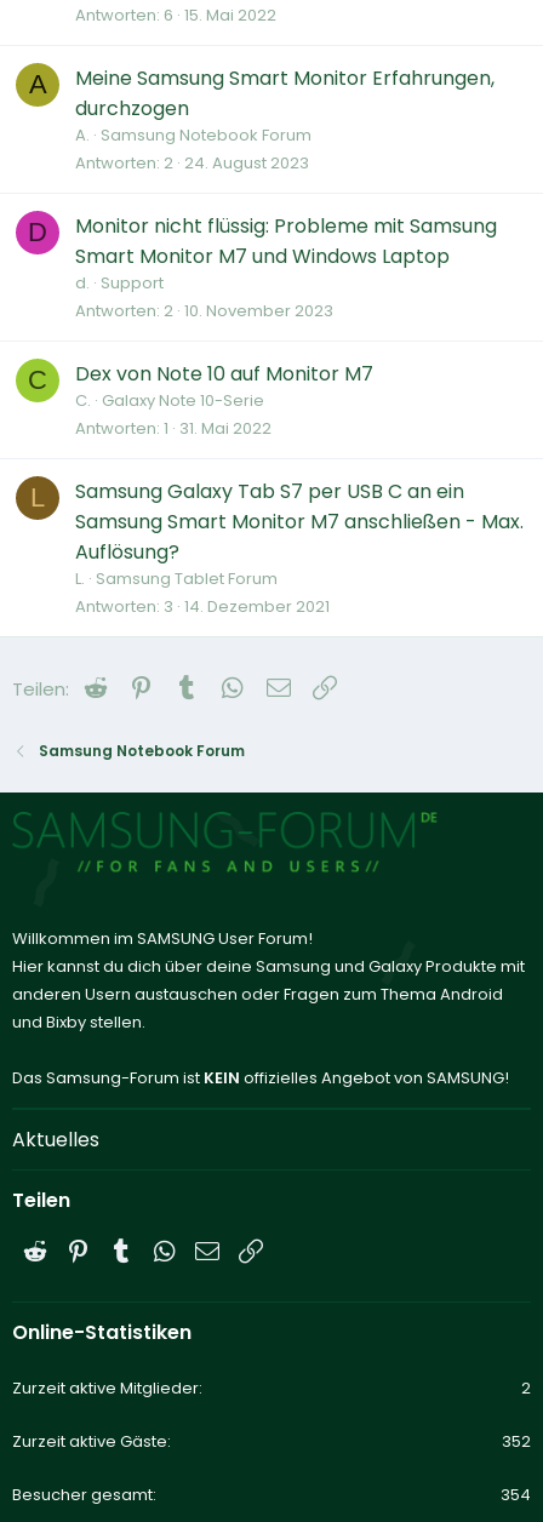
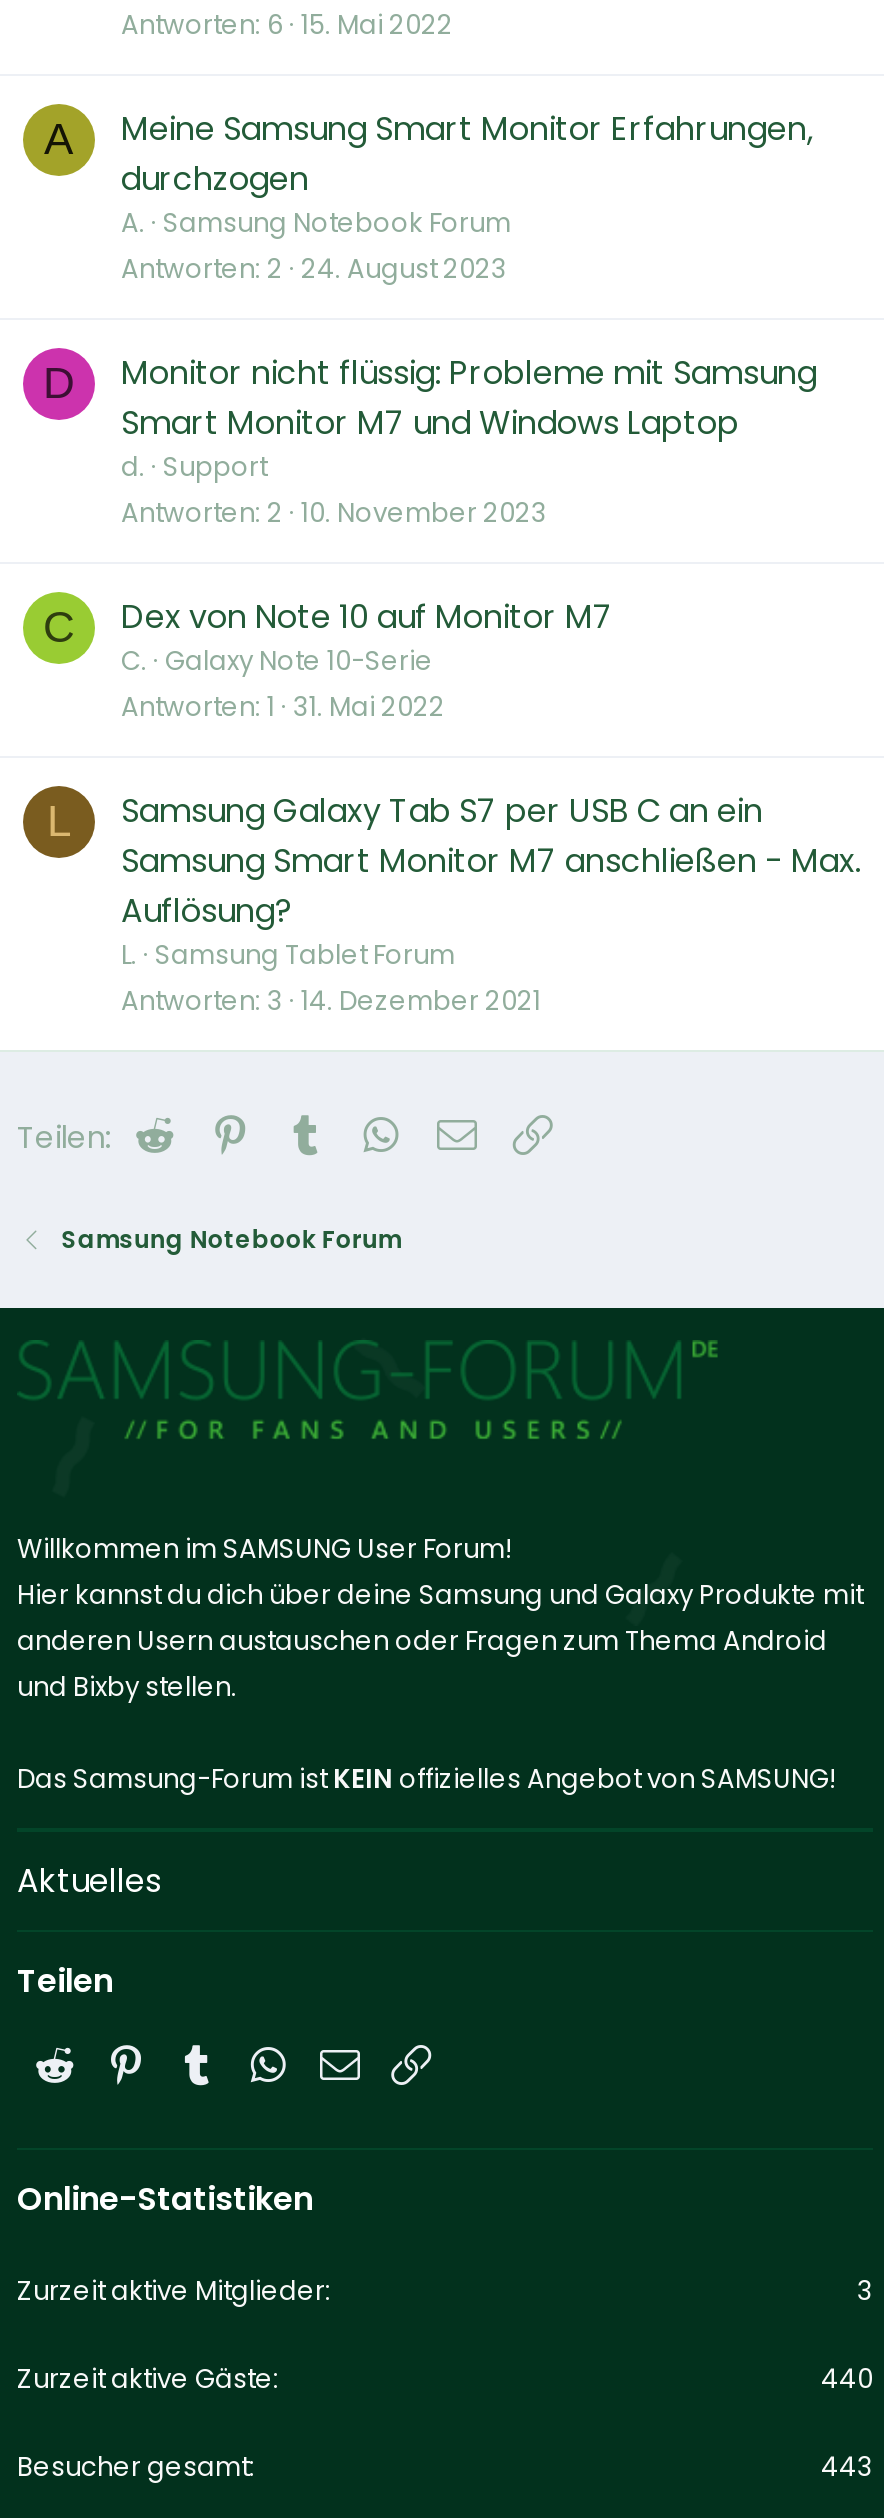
- 2
+ 3

- 352
+ 440

- 354
+ 443
